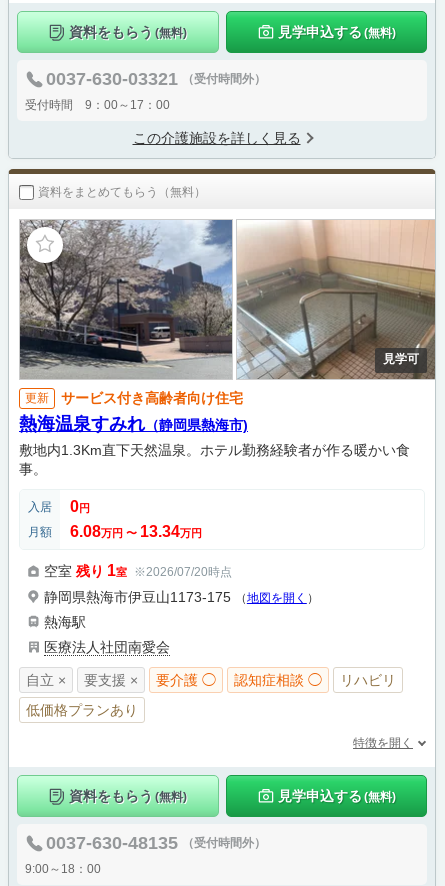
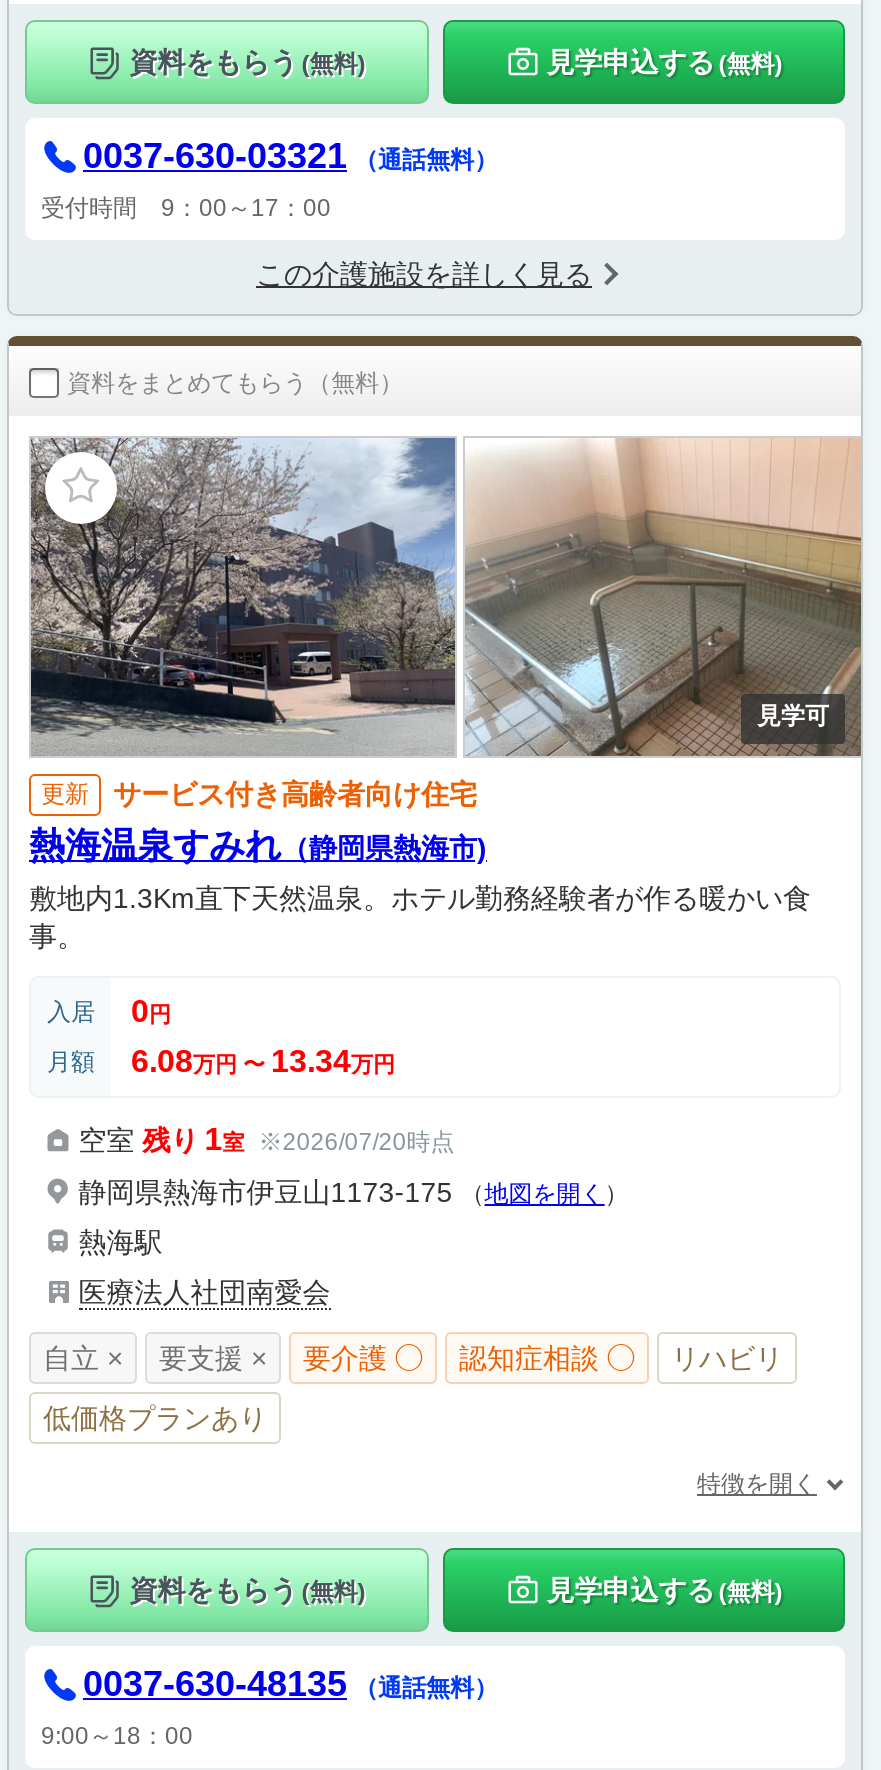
- 0037-630-03321 （受付時間外）
+ 0037-630-03321 （通話無料）

- 0037-630-48135 （受付時間外）
+ 0037-630-48135 （通話無料）
